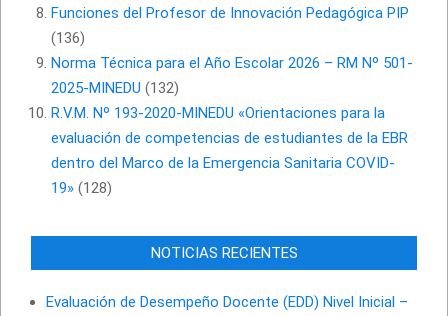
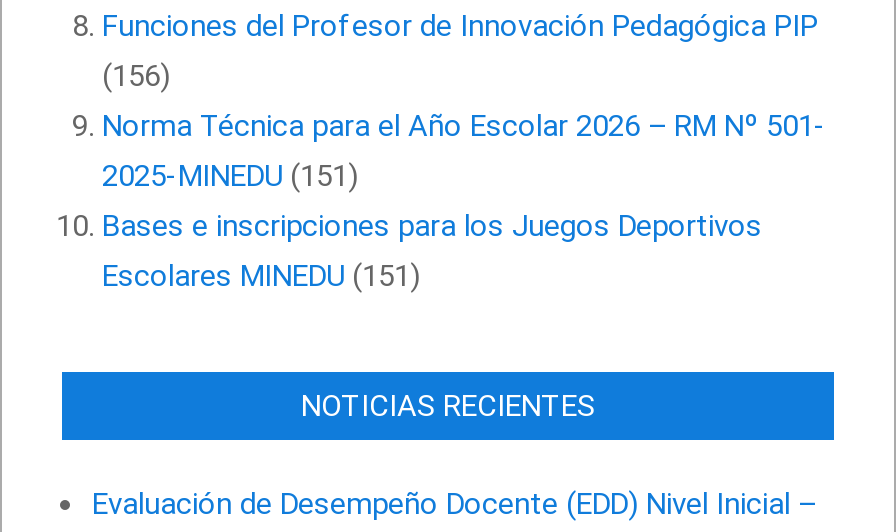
- (136)
+ (156)

- 2025-MINEDU (132)
- R.V.M. Nº 193-2020-MINEDU «Orientaciones para la
- evaluación de competencias de estudiantes de la EBR
- dentro del Marco de la Emergencia Sanitaria COVID-
- 19» (128)
+ 2025-MINEDU (151)
+ Bases e inscripciones para los Juegos Deportivos
+ Escolares MINEDU (151)
